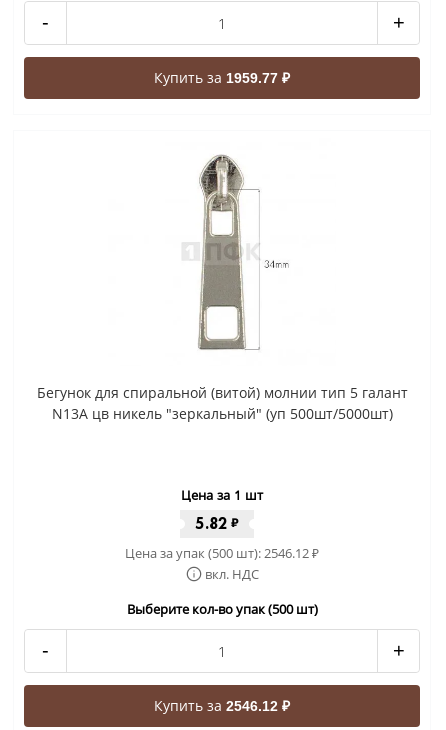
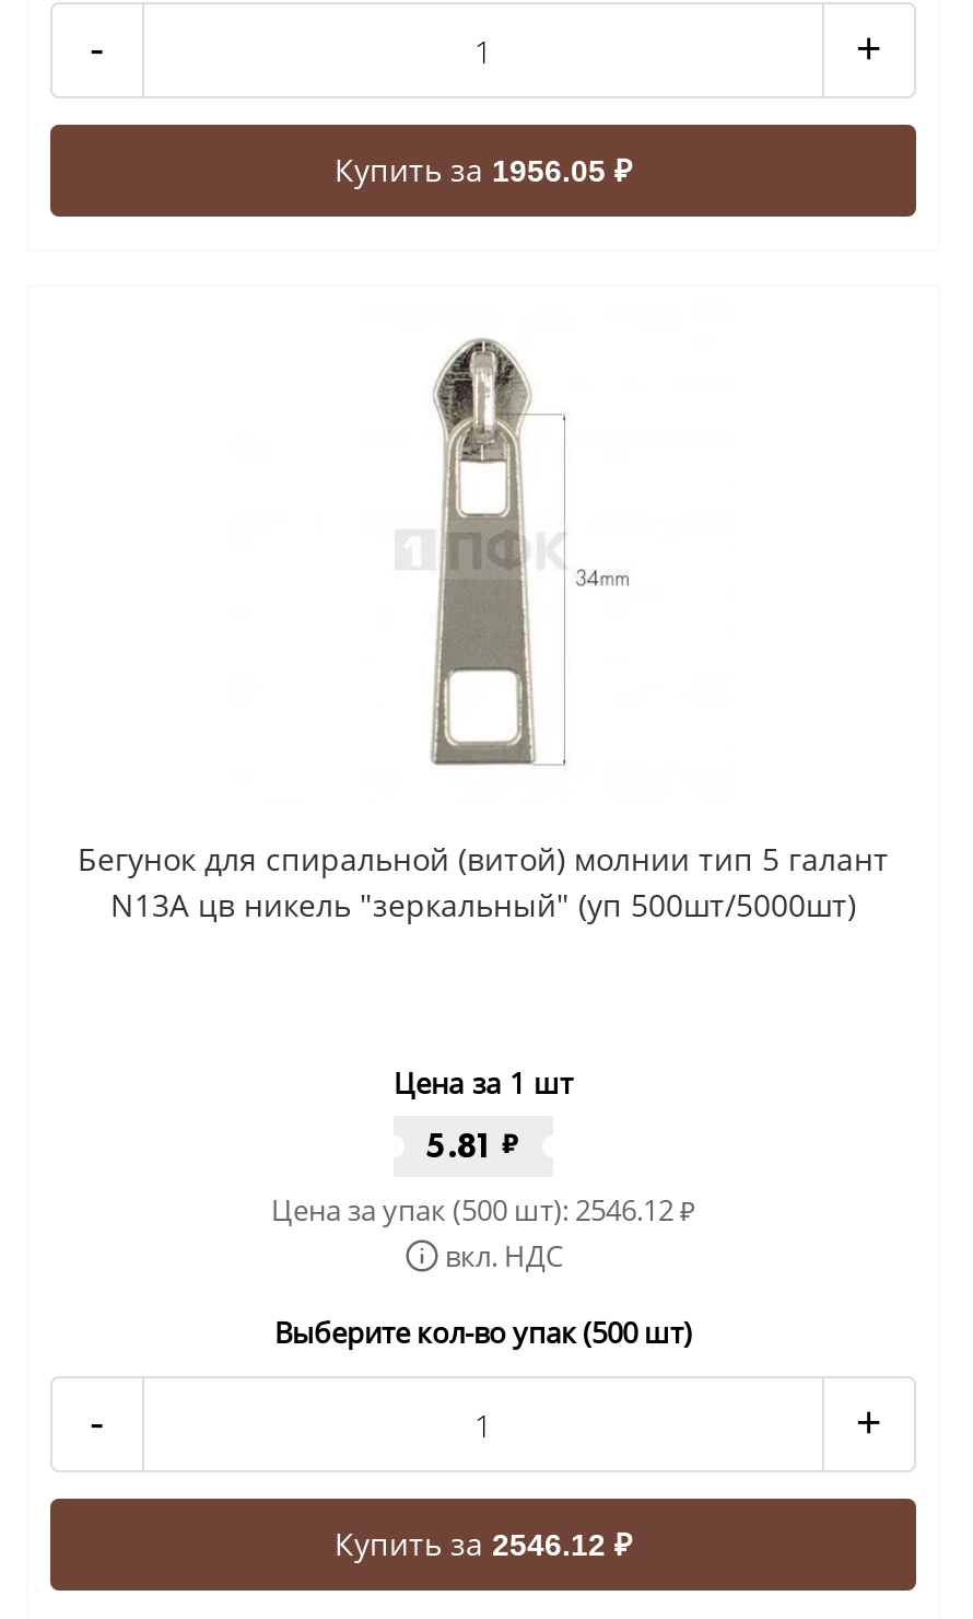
- Купить за 1959.77 ₽
+ Купить за 1956.05 ₽

- 5.82 ₽
+ 5.81 ₽
